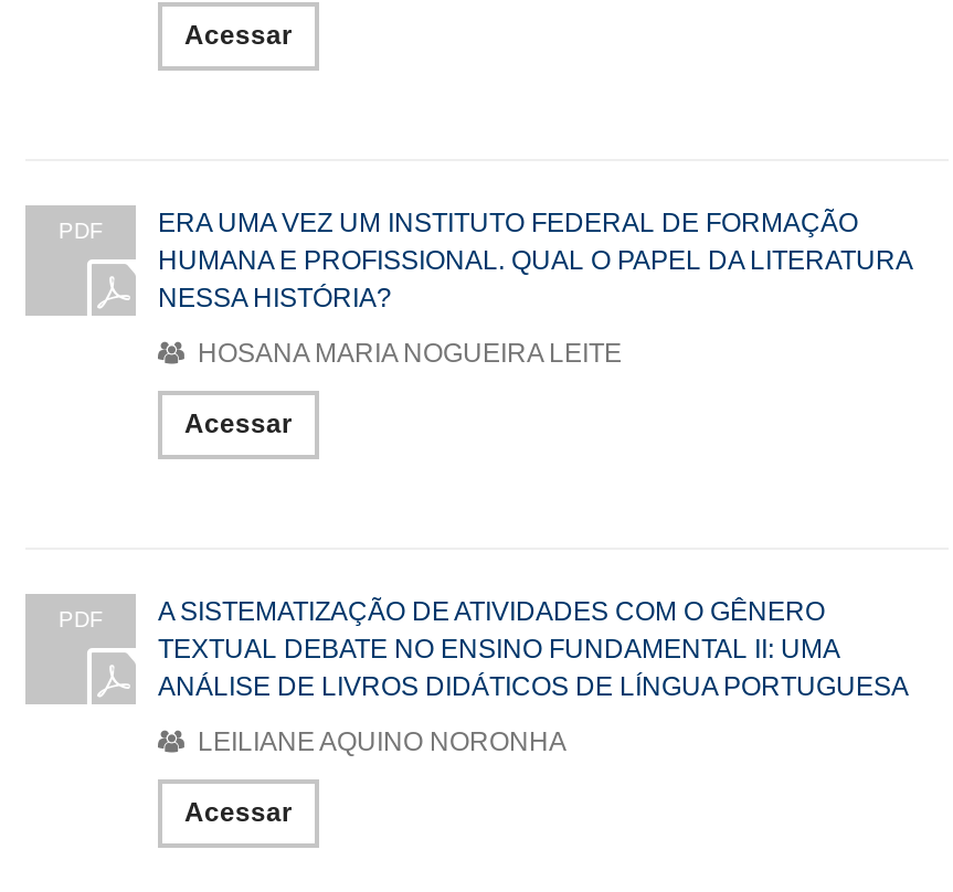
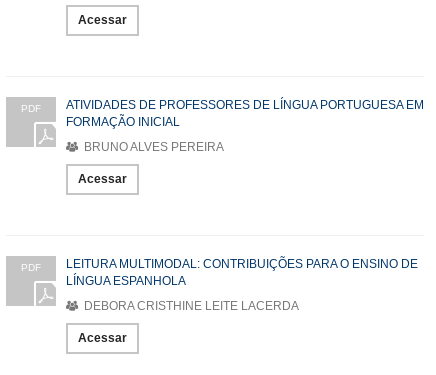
- ERA UMA VEZ UM INSTITUTO FEDERAL DE FORMAÇÃO
- HUMANA E PROFISSIONAL. QUAL O PAPEL DA LITERATURA
- NESSA HISTÓRIA?
+ ATIVIDADES DE PROFESSORES DE LÍNGUA PORTUGUESA EM
+ FORMAÇÃO INICIAL

- HOSANA MARIA NOGUEIRA LEITE
+ BRUNO ALVES PEREIRA

- A SISTEMATIZAÇÃO DE ATIVIDADES COM O GÊNERO
- TEXTUAL DEBATE NO ENSINO FUNDAMENTAL II: UMA
- ANÁLISE DE LIVROS DIDÁTICOS DE LÍNGUA PORTUGUESA
+ LEITURA MULTIMODAL: CONTRIBUIÇÕES PARA O ENSINO DE
+ LÍNGUA ESPANHOLA

- LEILIANE AQUINO NORONHA
+ DEBORA CRISTHINE LEITE LACERDA
